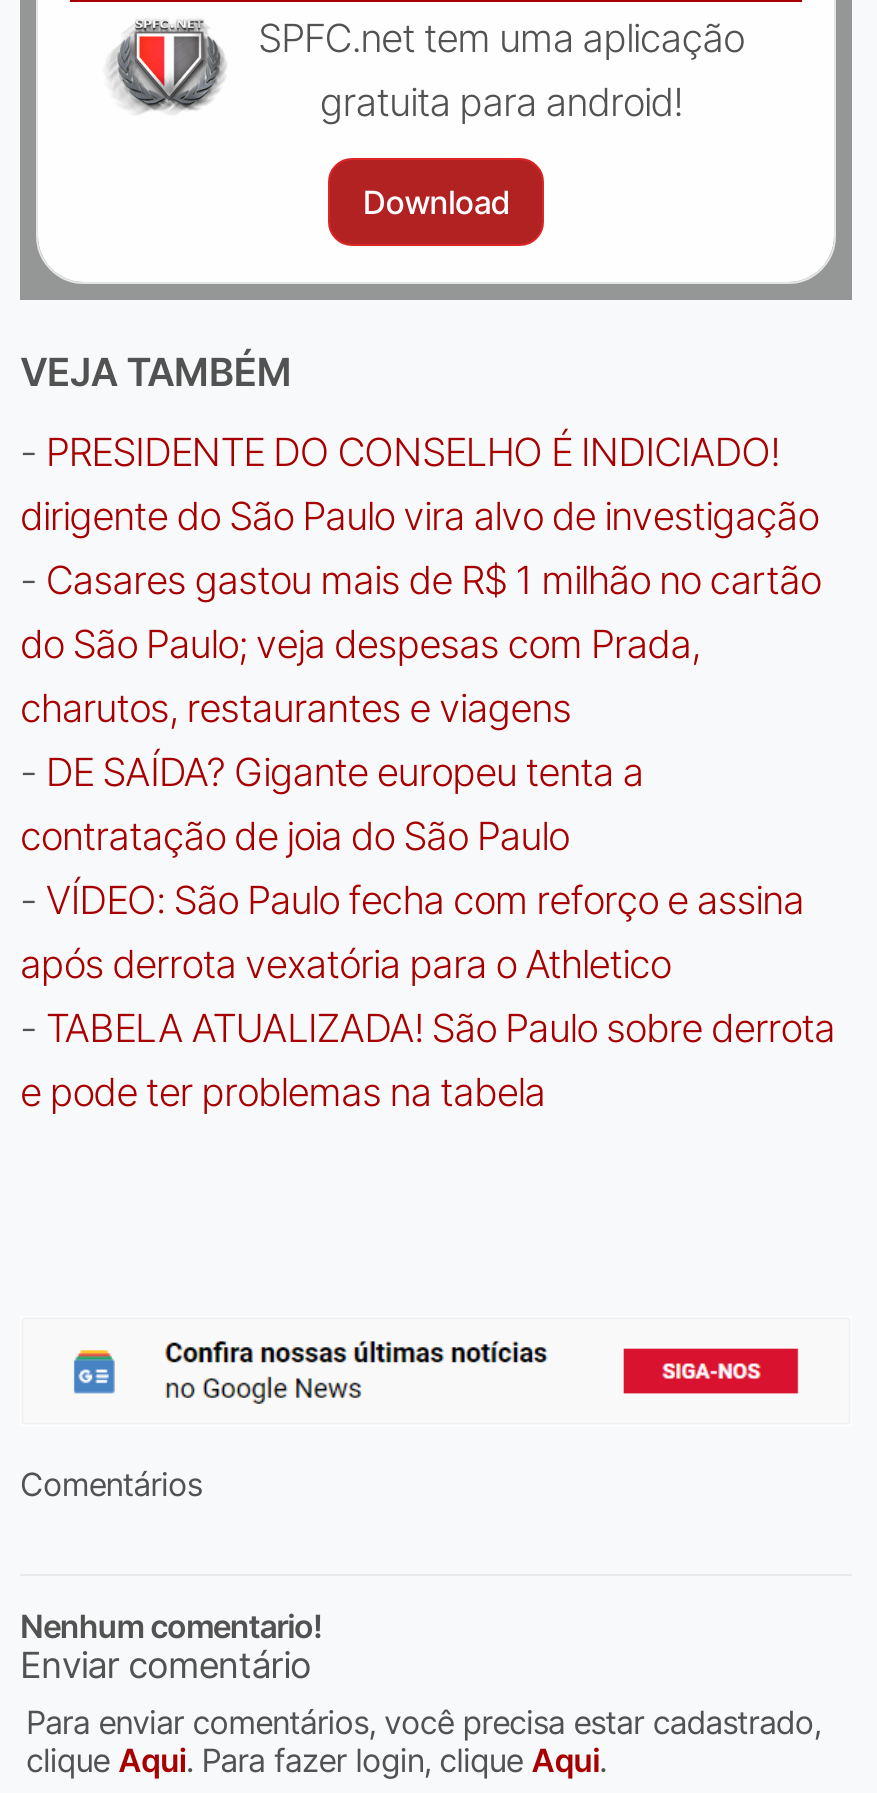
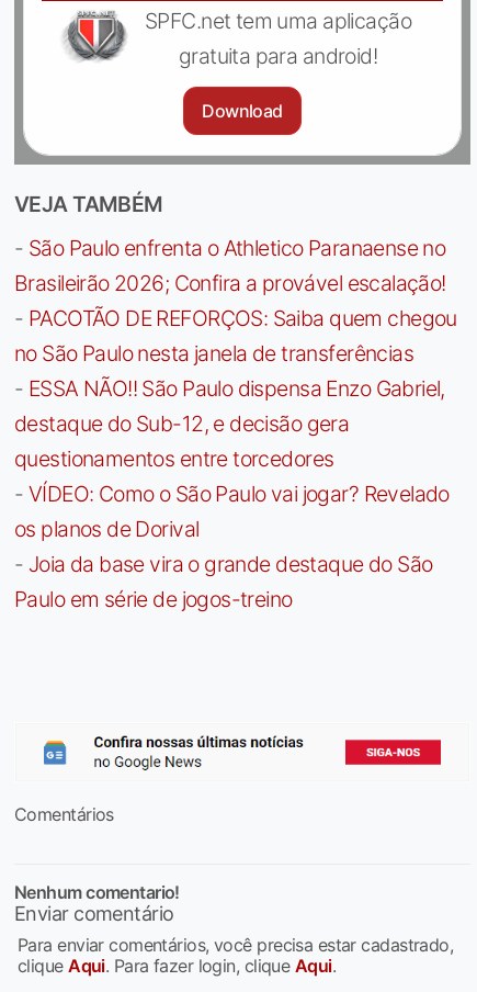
- - PRESIDENTE DO CONSELHO É INDICIADO!
- dirigente do São Paulo vira alvo de investigação
- - Casares gastou mais de R$ 1 milhão no cartão
- do São Paulo; veja despesas com Prada,
- charutos, restaurantes e viagens
- - DE SAÍDA? Gigante europeu tenta a
- contratação de joia do São Paulo
- - VÍDEO: São Paulo fecha com reforço e assina
- após derrota vexatória para o Athletico
- - TABELA ATUALIZADA! São Paulo sobre derrota
- e pode ter problemas na tabela
+ - São Paulo enfrenta o Athletico Paranaense no
+ Brasileirão 2026; Confira a provável escalação!
+ - PACOTÃO DE REFORÇOS: Saiba quem chegou
+ no São Paulo nesta janela de transferências
+ - ESSA NÃO!! São Paulo dispensa Enzo Gabriel,
+ destaque do Sub-12, e decisão gera
+ questionamentos entre torcedores
+ - VÍDEO: Como o São Paulo vai jogar? Revelado
+ os planos de Dorival
+ - Joia da base vira o grande destaque do São
+ Paulo em série de jogos-treino
